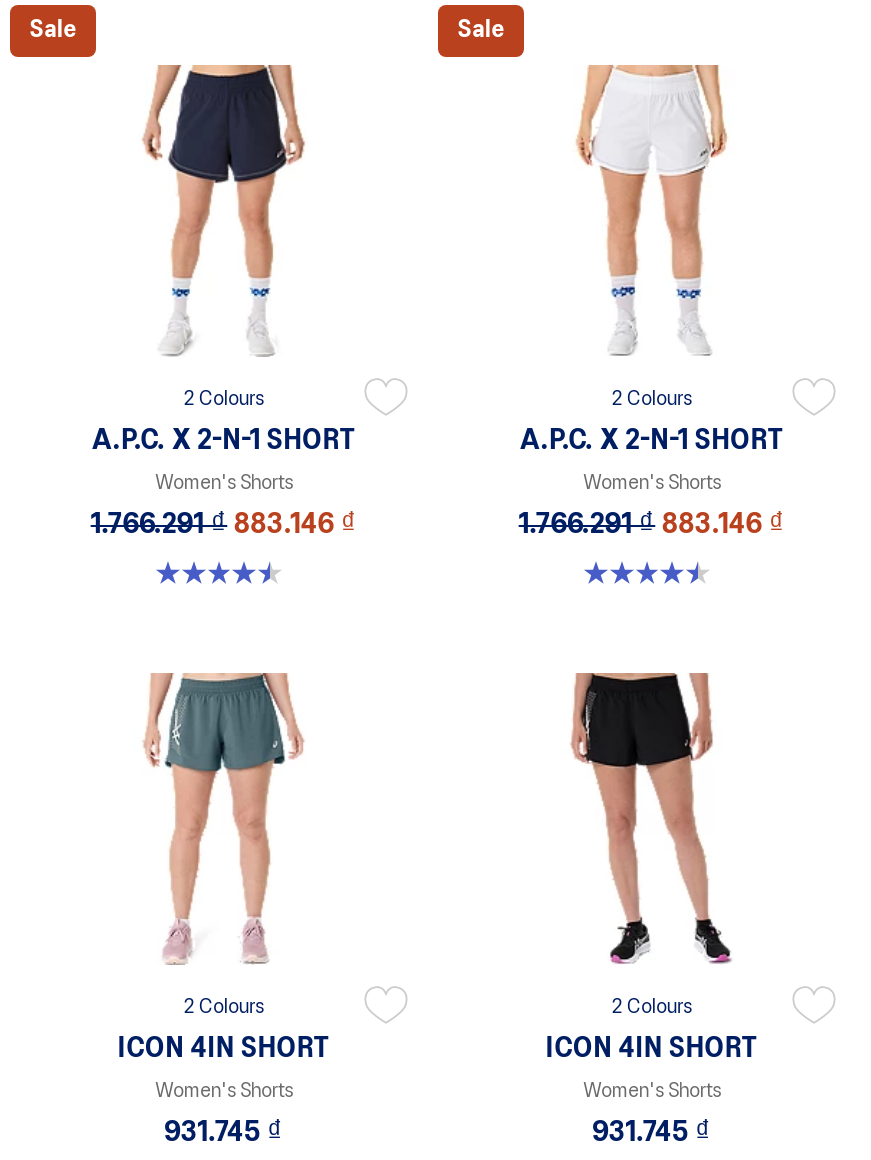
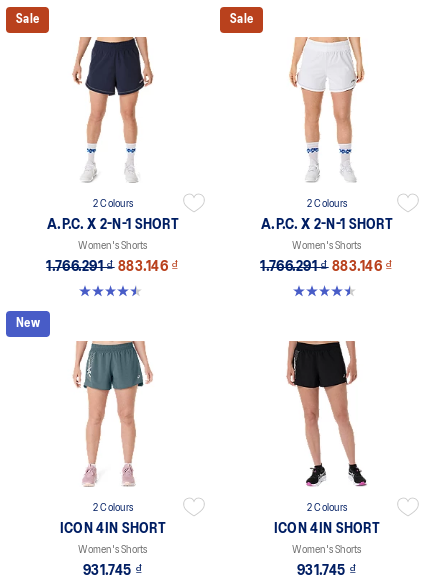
+ New
